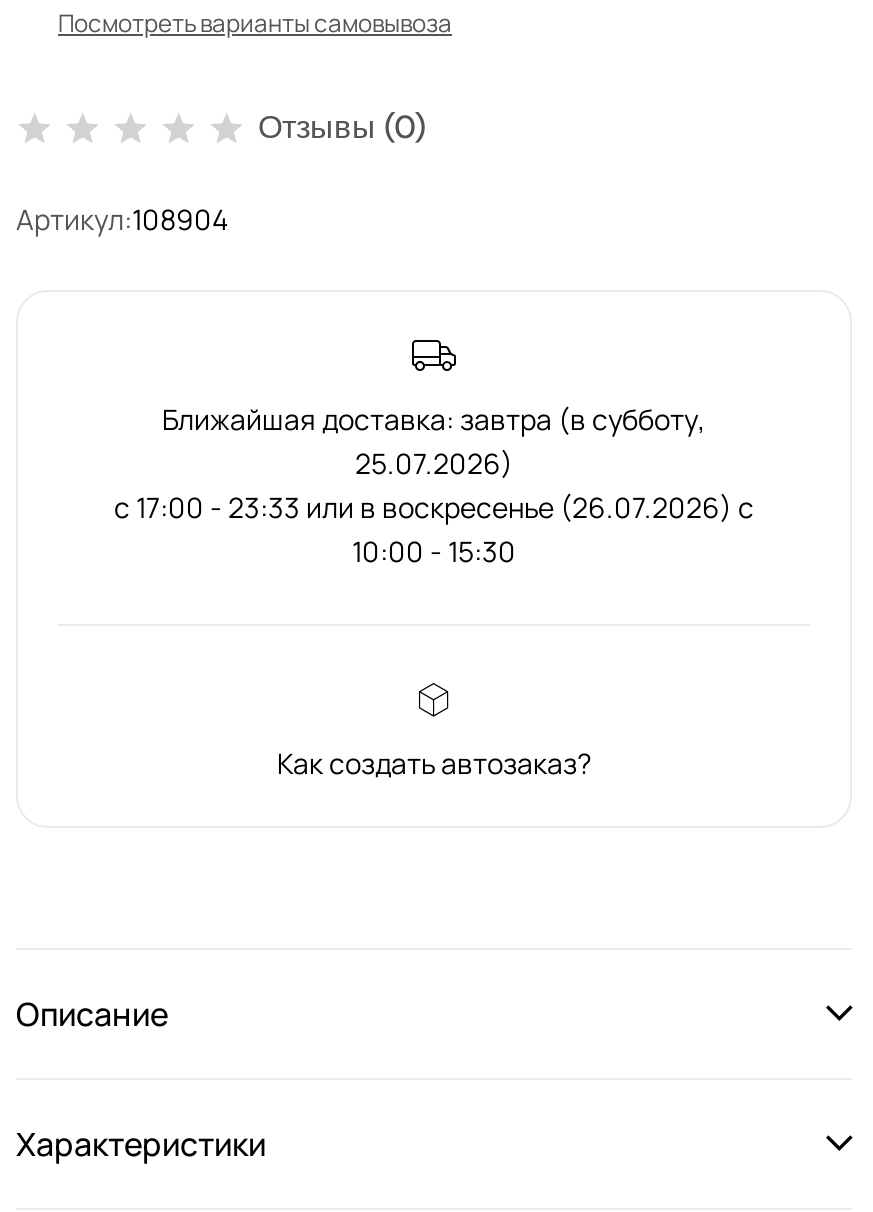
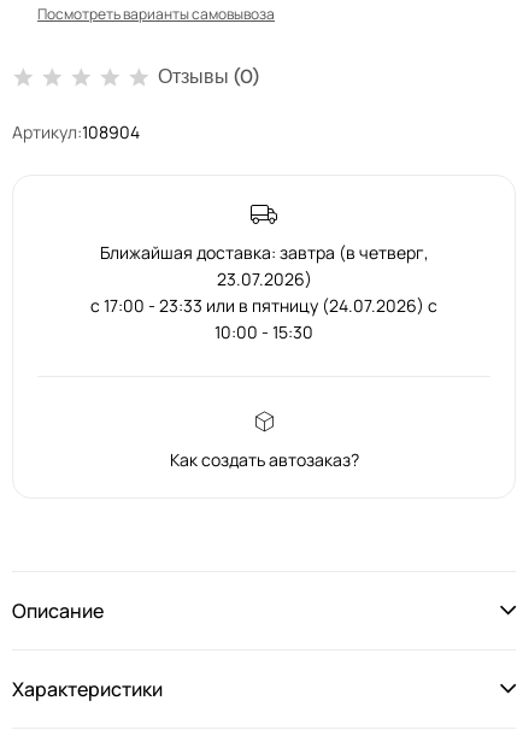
- Ближайшая доставка: завтра (в субботу,
+ Ближайшая доставка: завтра (в четверг,

- 25.07.2026)
+ 23.07.2026)

- с 17:00 - 23:33 или в воскресенье (26.07.2026) с
+ с 17:00 - 23:33 или в пятницу (24.07.2026) с
